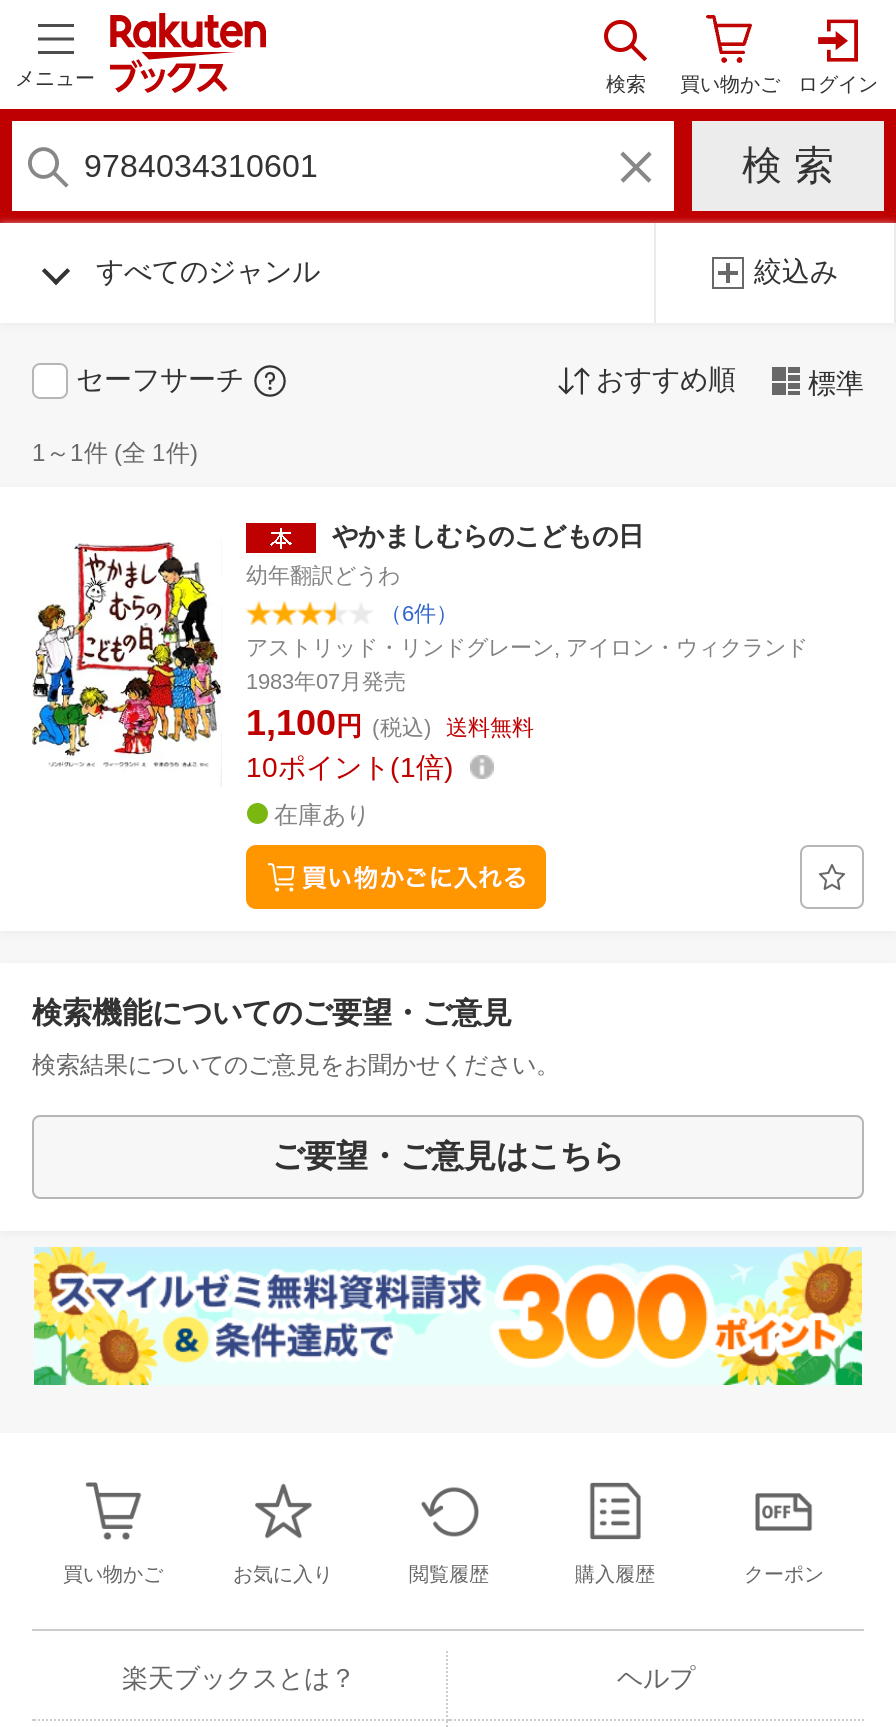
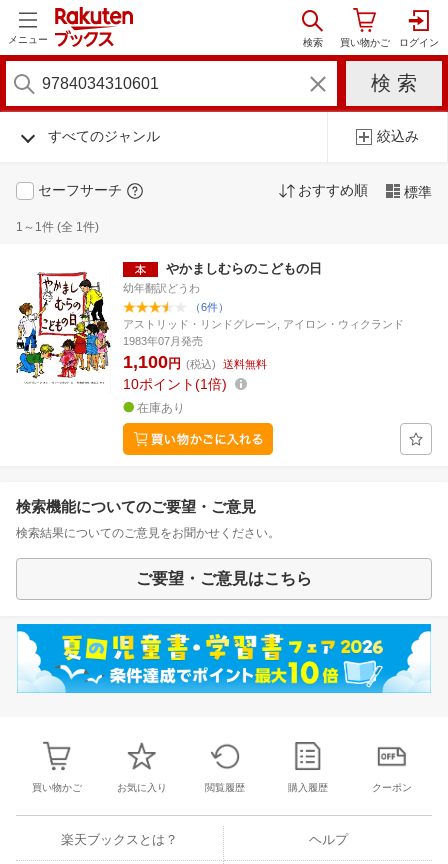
- [image]
+ [image]
